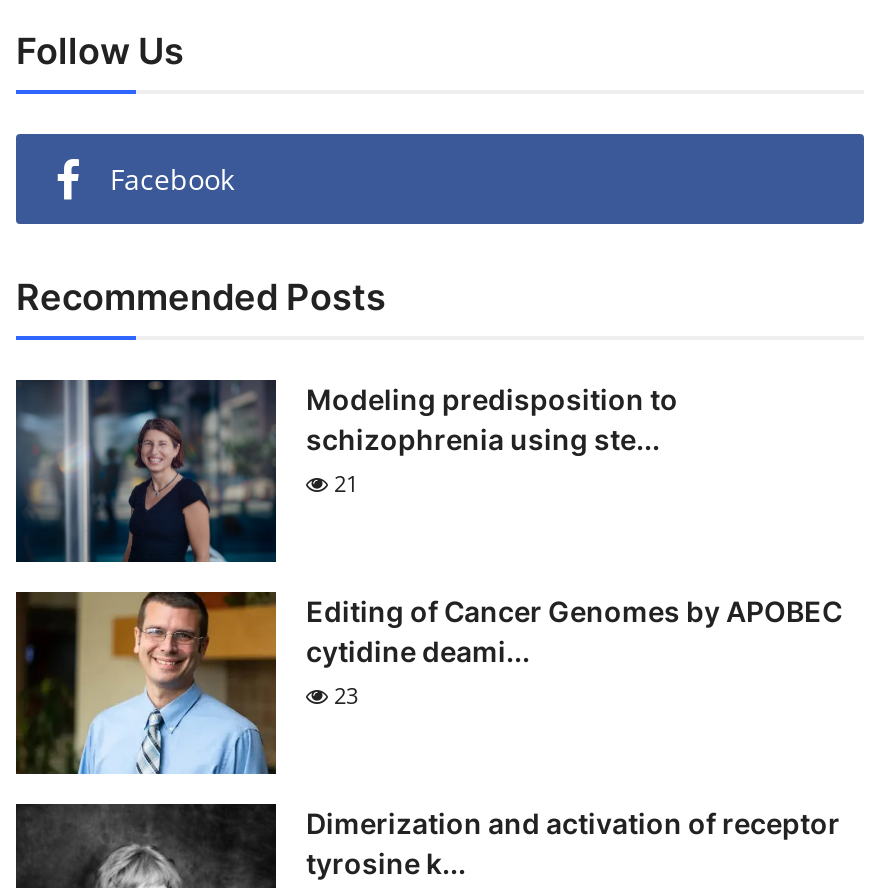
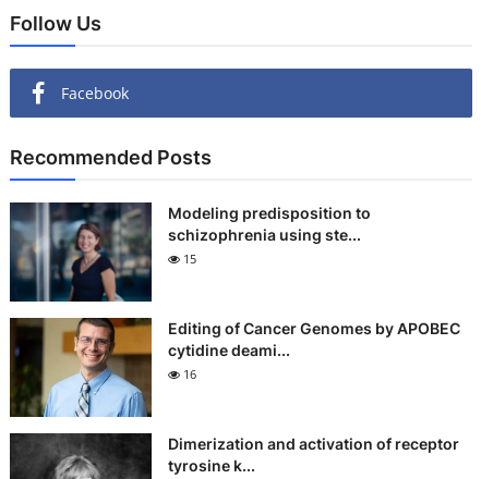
- 21
+ 15

- 23
+ 16
